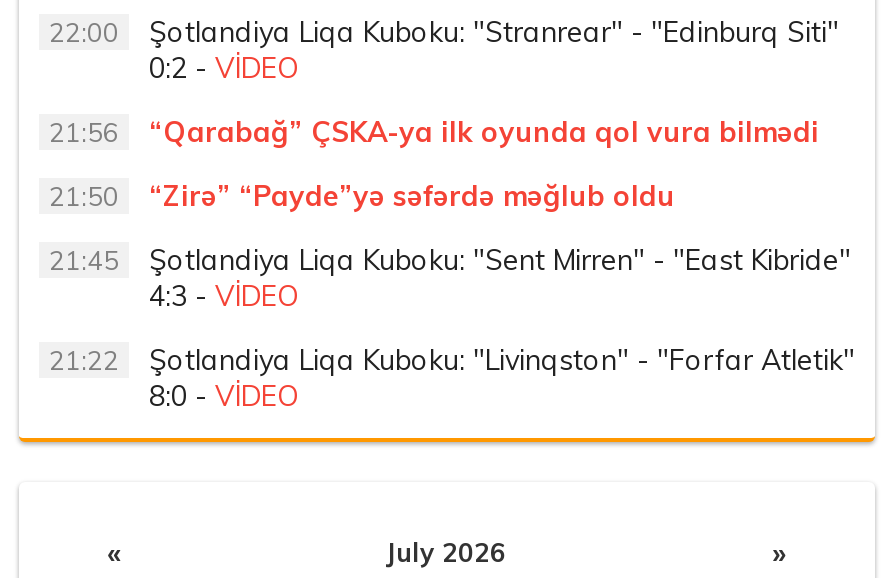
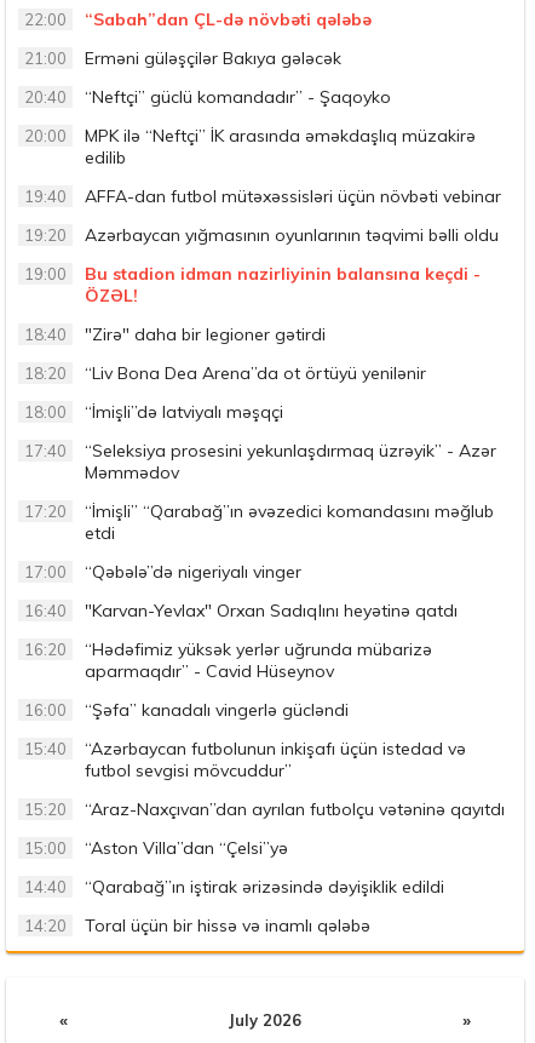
- Şotlandiya Liqa Kuboku: "Stranrear" - "Edinburq Siti"
- 0:2 - VİDEO
- 21:56
- “Qarabağ” ÇSKA-ya ilk oyunda qol vura bilmədi
- 21:50
- “Zirə” “Payde”yə səfərdə məğlub oldu
- 21:45
- Şotlandiya Liqa Kuboku: "Sent Mirren" - "East Kibride"
- 4:3 - VİDEO
- 21:22
- Şotlandiya Liqa Kuboku: "Livinqston" - "Forfar Atletik"
- 8:0 - VİDEO
+ “Sabah”dan ÇL-də növbəti qələbə
+ 21:00
+ Erməni güləşçilər Bakıya gələcək
+ 20:40
+ “Neftçi” güclü komandadır” - Şaqoyko
+ 20:00
+ MPK ilə “Neftçi” İK arasında əməkdaşlıq müzakirə
+ edilib
+ 19:40
+ AFFA-dan futbol mütəxəssisləri üçün növbəti vebinar
+ 19:20
+ Azərbaycan yığmasının oyunlarının təqvimi bəlli oldu
+ 19:00
+ Bu stadion idman nazirliyinin balansına keçdi -
+ ÖZƏL!
+ 18:40
+ "Zirə" daha bir legioner gətirdi
+ 18:20
+ “Liv Bona Dea Arena”da ot örtüyü yenilənir
+ 18:00
+ “İmişli”də latviyalı məşqçi
+ 17:40
+ “Seleksiya prosesini yekunlaşdırmaq üzrəyik” - Azər
+ Məmmədov
+ 17:20
+ “İmişli” “Qarabağ”ın əvəzedici komandasını məğlub
+ etdi
+ 17:00
+ “Qəbələ”də nigeriyalı vinger
+ 16:40
+ "Karvan-Yevlax" Orxan Sadıqlını heyətinə qatdı
+ 16:20
+ “Hədəfimiz yüksək yerlər uğrunda mübarizə
+ aparmaqdır” - Cavid Hüseynov
+ 16:00
+ “Şəfa” kanadalı vingerlə gücləndi
+ 15:40
+ “Azərbaycan futbolunun inkişafı üçün istedad və
+ futbol sevgisi mövcuddur”
+ 15:20
+ “Araz-Naxçıvan”dan ayrılan futbolçu vətəninə qayıtdı
+ 15:00
+ “Aston Villa”dan “Çelsi”yə
+ 14:40
+ “Qarabağ”ın iştirak ərizəsində dəyişiklik edildi
+ 14:20
+ Toral üçün bir hissə və inamlı qələbə
